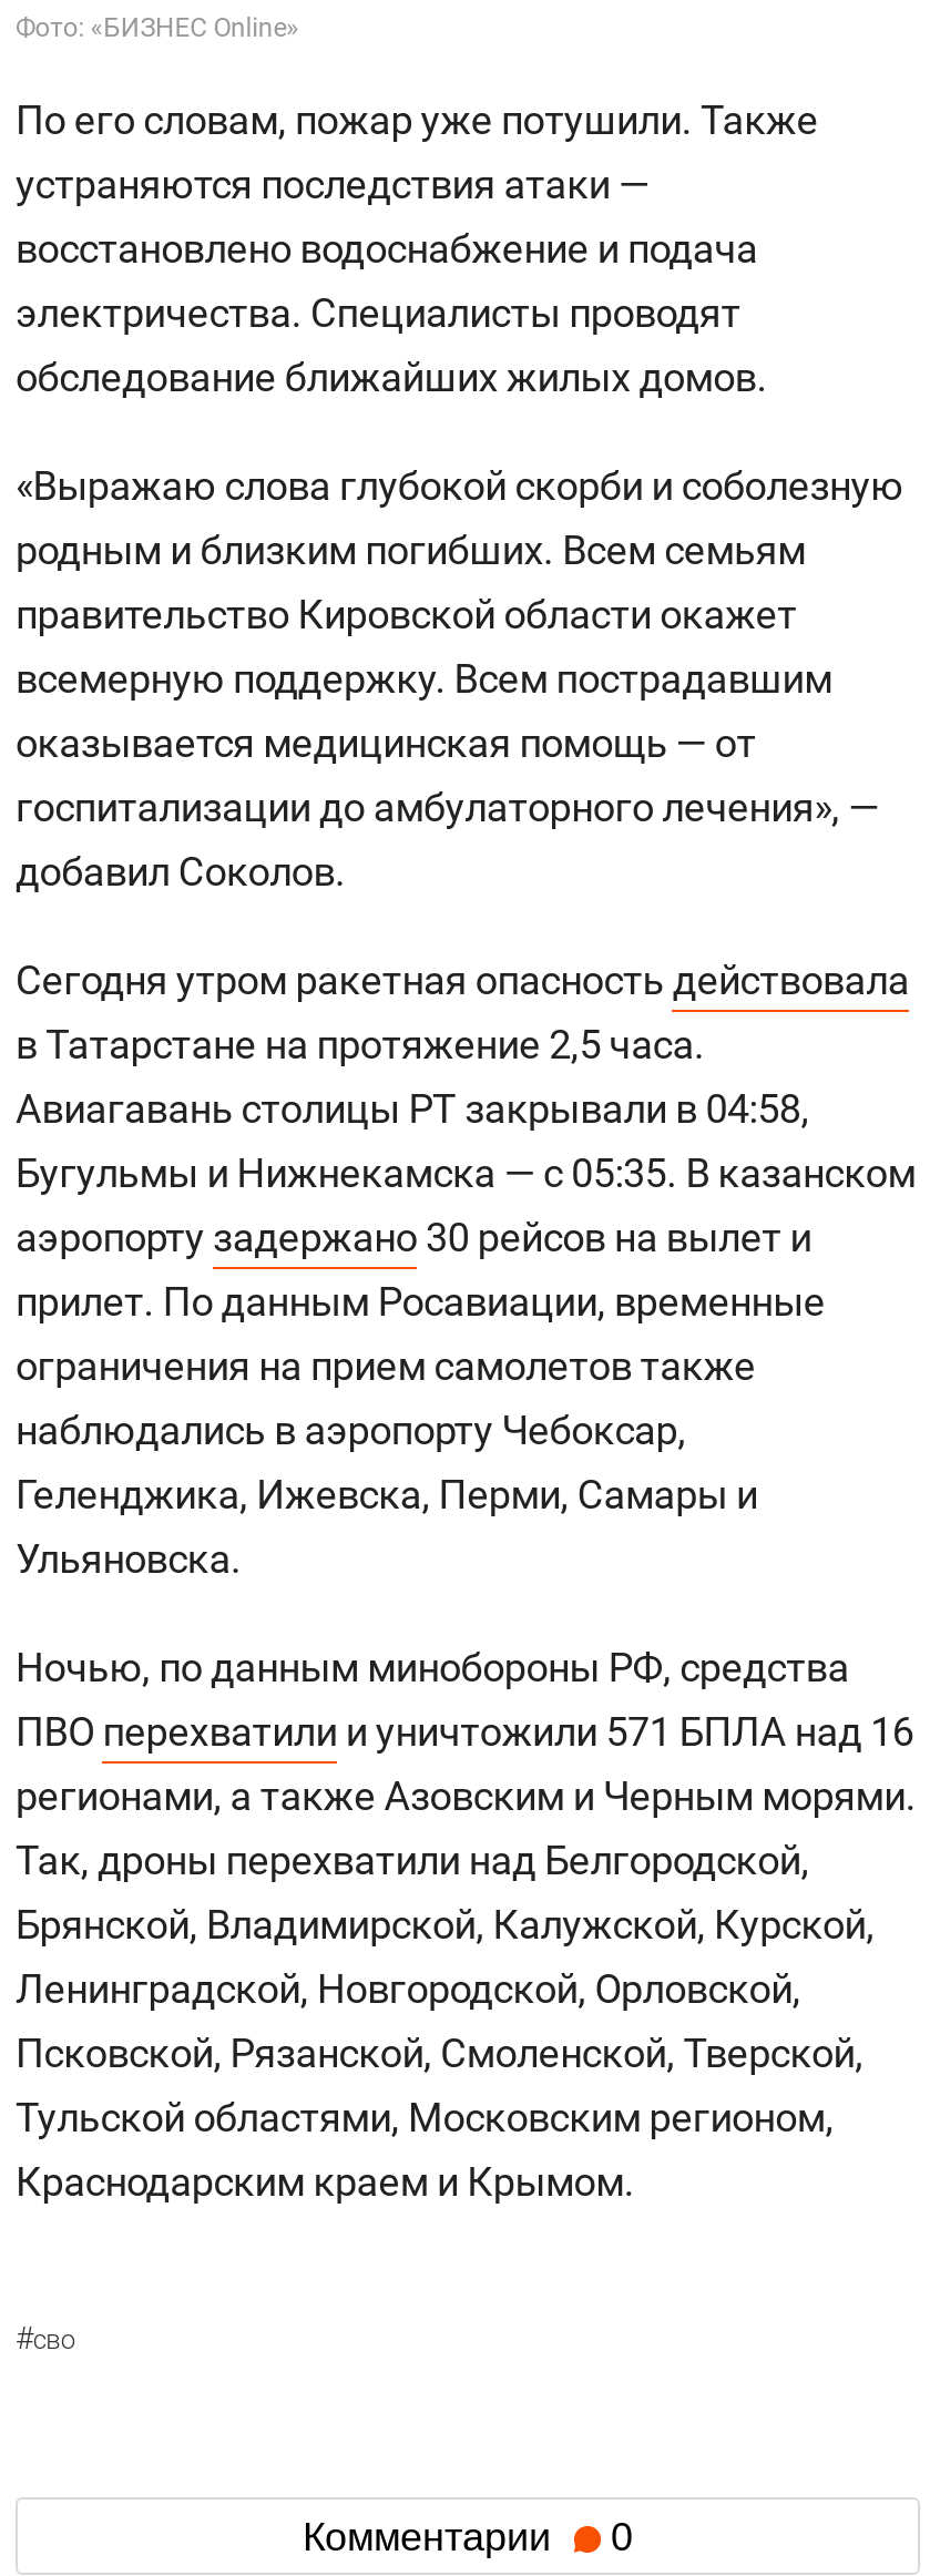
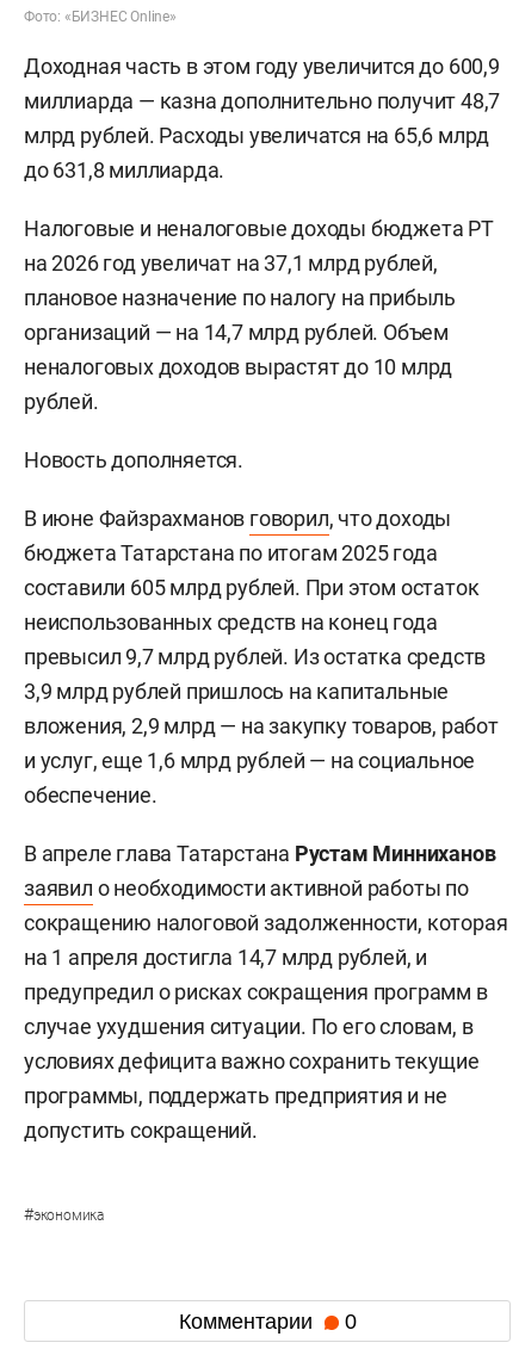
- По его словам, пожар уже потушили. Также
- устраняются последствия атаки —
- восстановлено водоснабжение и подача
- электричества. Специалисты проводят
- обследование ближайших жилых домов.
- «Выражаю слова глубокой скорби и соболезную
- родным и близким погибших. Всем семьям
- правительство Кировской области окажет
- всемерную поддержку. Всем пострадавшим
- оказывается медицинская помощь — от
- госпитализации до амбулаторного лечения», —
- добавил Соколов.
- Сегодня утром ракетная опасность действовала
- в Татарстане на протяжение 2,5 часа.
- Авиагавань столицы РТ закрывали в 04:58,
- Бугульмы и Нижнекамска — с 05:35. В казанском
- аэропорту задержано 30 рейсов на вылет и
- прилет. По данным Росавиации, временные
- ограничения на прием самолетов также
- наблюдались в аэропорту Чебоксар,
- Геленджика, Ижевска, Перми, Самары и
- Ульяновска.
- Ночью, по данным минобороны РФ, средства
- ПВО перехватили и уничтожили 571 БПЛА над 16
- регионами, а также Азовским и Черным морями.
- Так, дроны перехватили над Белгородской,
- Брянской, Владимирской, Калужской, Курской,
- Ленинградской, Новгородской, Орловской,
- Псковской, Рязанской, Смоленской, Тверской,
- Тульской областями, Московским регионом,
- Краснодарским краем и Крымом.
- #сво
+ Доходная часть в этом году увеличится до 600,9
+ миллиарда — казна дополнительно получит 48,7
+ млрд рублей. Расходы увеличатся на 65,6 млрд
+ до 631,8 миллиарда.
+ Налоговые и неналоговые доходы бюджета РТ
+ на 2026 год увеличат на 37,1 млрд рублей,
+ плановое назначение по налогу на прибыль
+ организаций — на 14,7 млрд рублей. Объем
+ неналоговых доходов вырастят до 10 млрд
+ рублей.
+ Новость дополняется.
+ В июне Файзрахманов говорил, что доходы
+ бюджета Татарстана по итогам 2025 года
+ составили 605 млрд рублей. При этом остаток
+ неиспользованных средств на конец года
+ превысил 9,7 млрд рублей. Из остатка средств
+ 3,9 млрд рублей пришлось на капитальные
+ вложения, 2,9 млрд — на закупку товаров, работ
+ и услуг, еще 1,6 млрд рублей — на социальное
+ обеспечение.
+ В апреле глава Татарстана Рустам Минниханов
+ заявил о необходимости активной работы по
+ сокращению налоговой задолженности, которая
+ на 1 апреля достигла 14,7 млрд рублей, и
+ предупредил о рисках сокращения программ в
+ случае ухудшения ситуации. По его словам, в
+ условиях дефицита важно сохранить текущие
+ программы, поддержать предприятия и не
+ допустить сокращений.
+ #экономика
